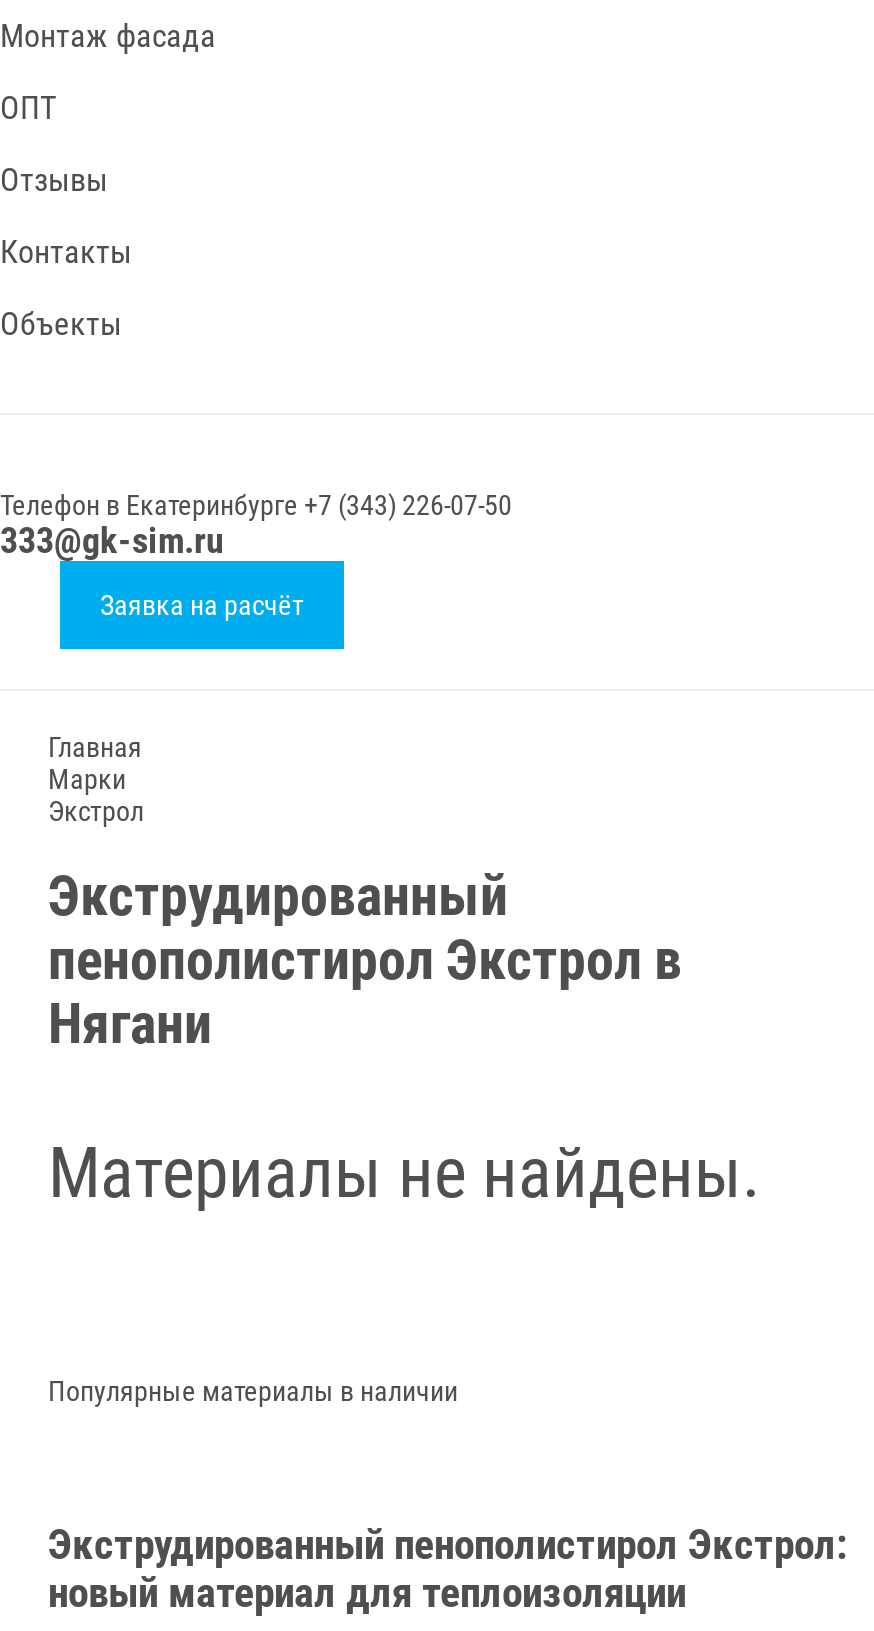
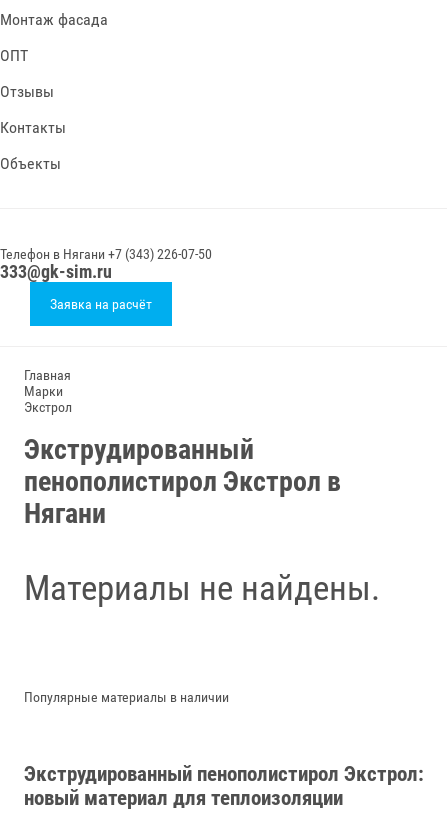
- Телефон в Екатеринбурге +7 (343) 226-07-50
+ Телефон в Нягани +7 (343) 226-07-50
